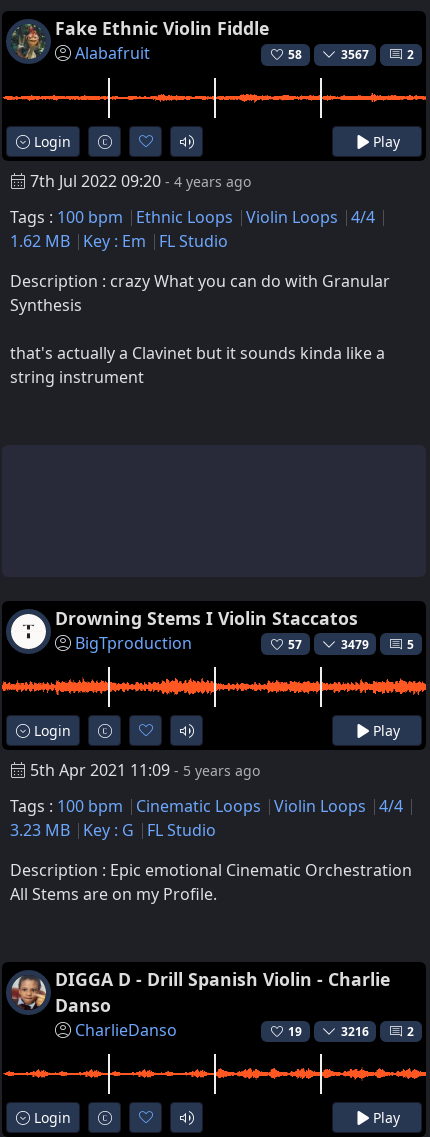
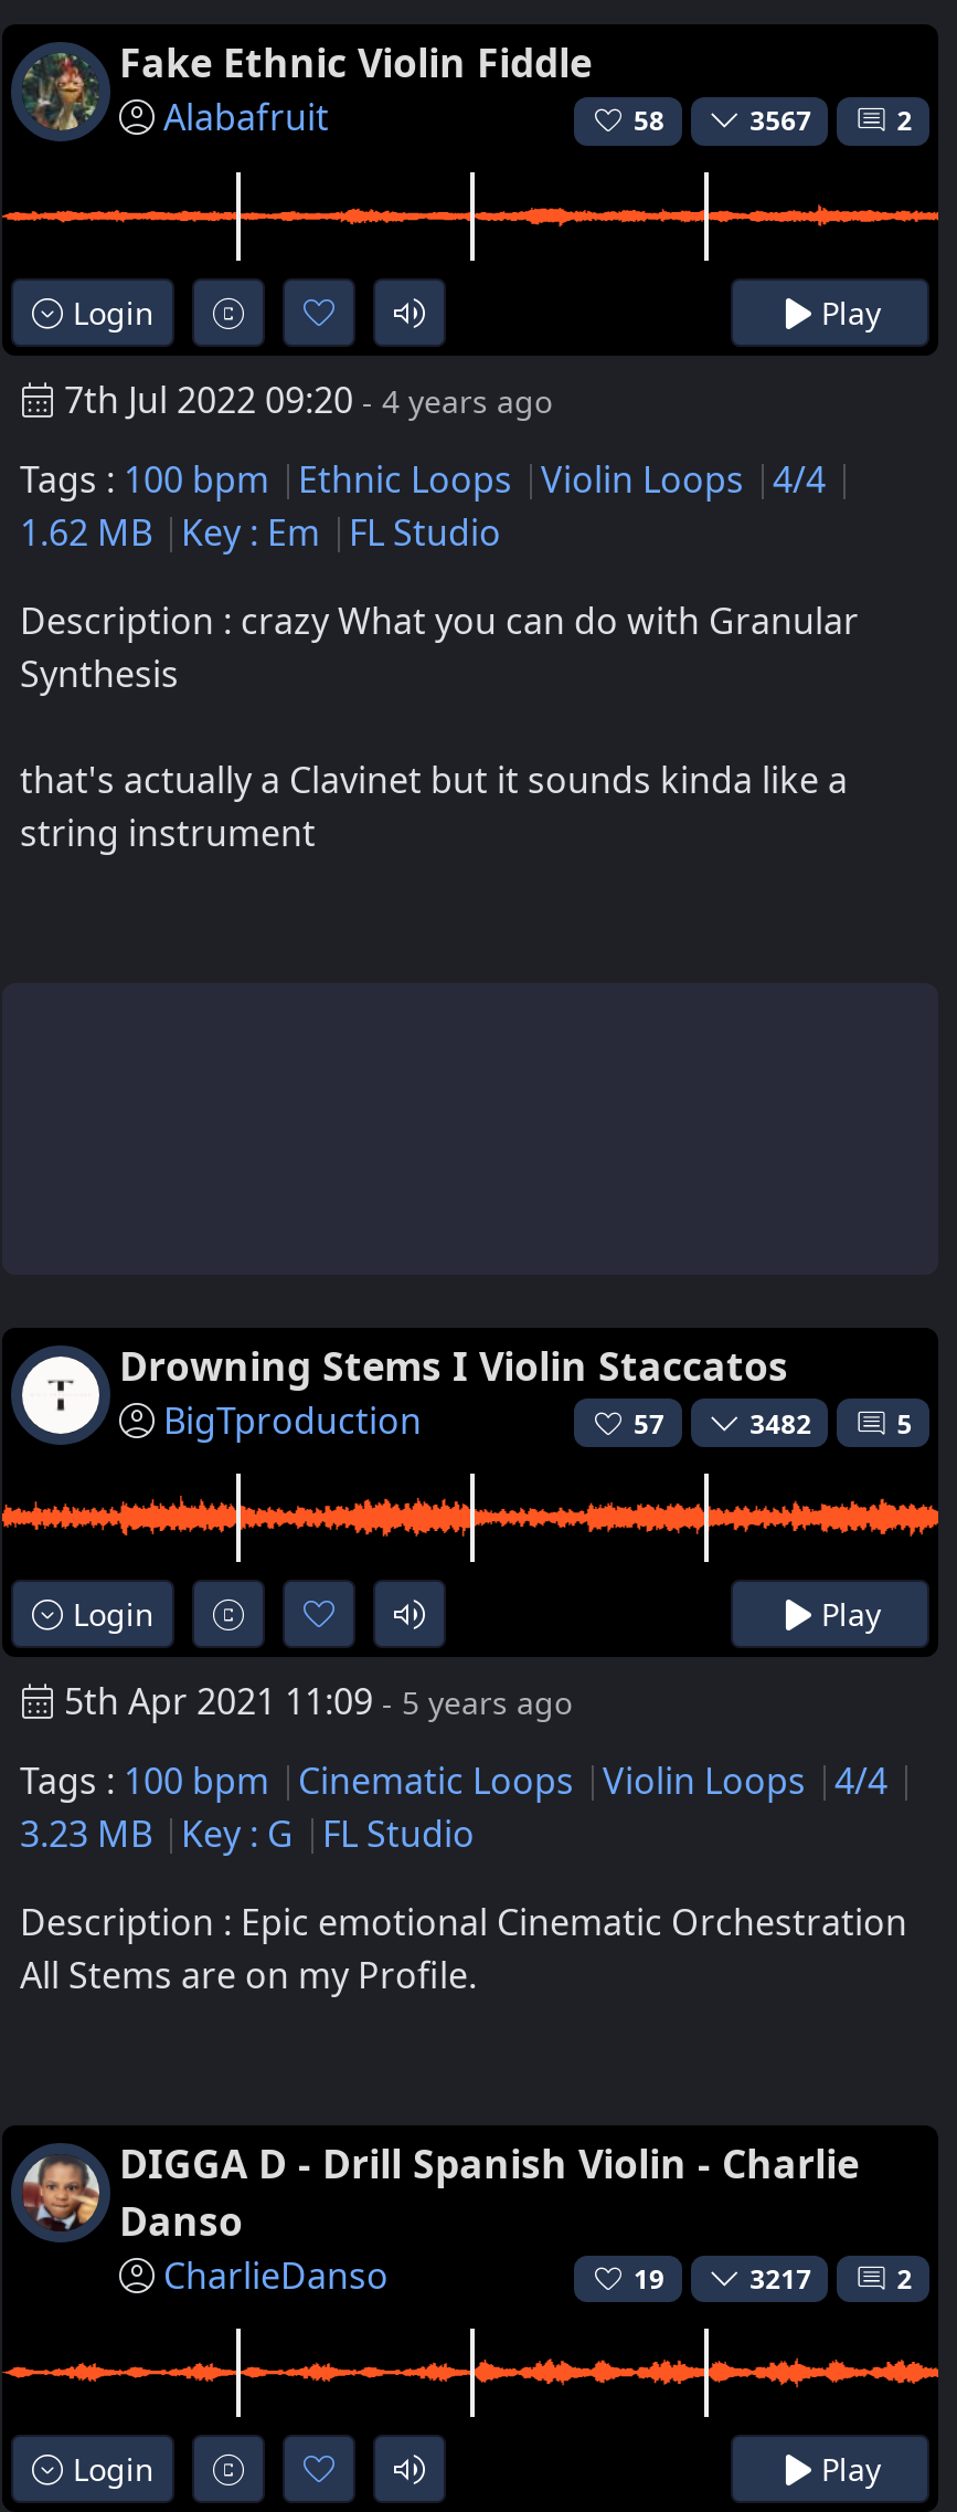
- 3479
+ 3482

- 3216
+ 3217
